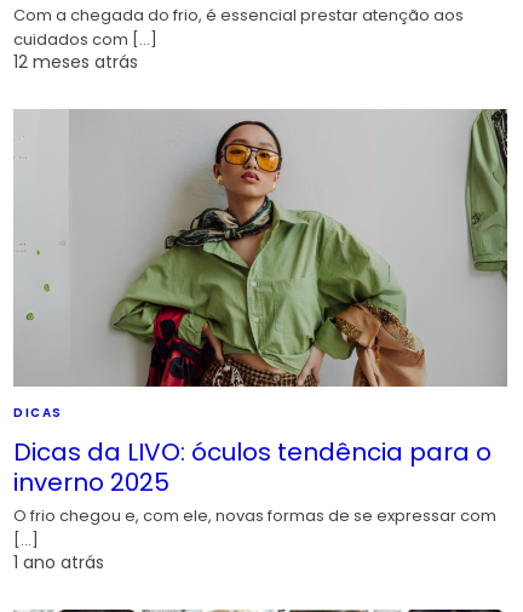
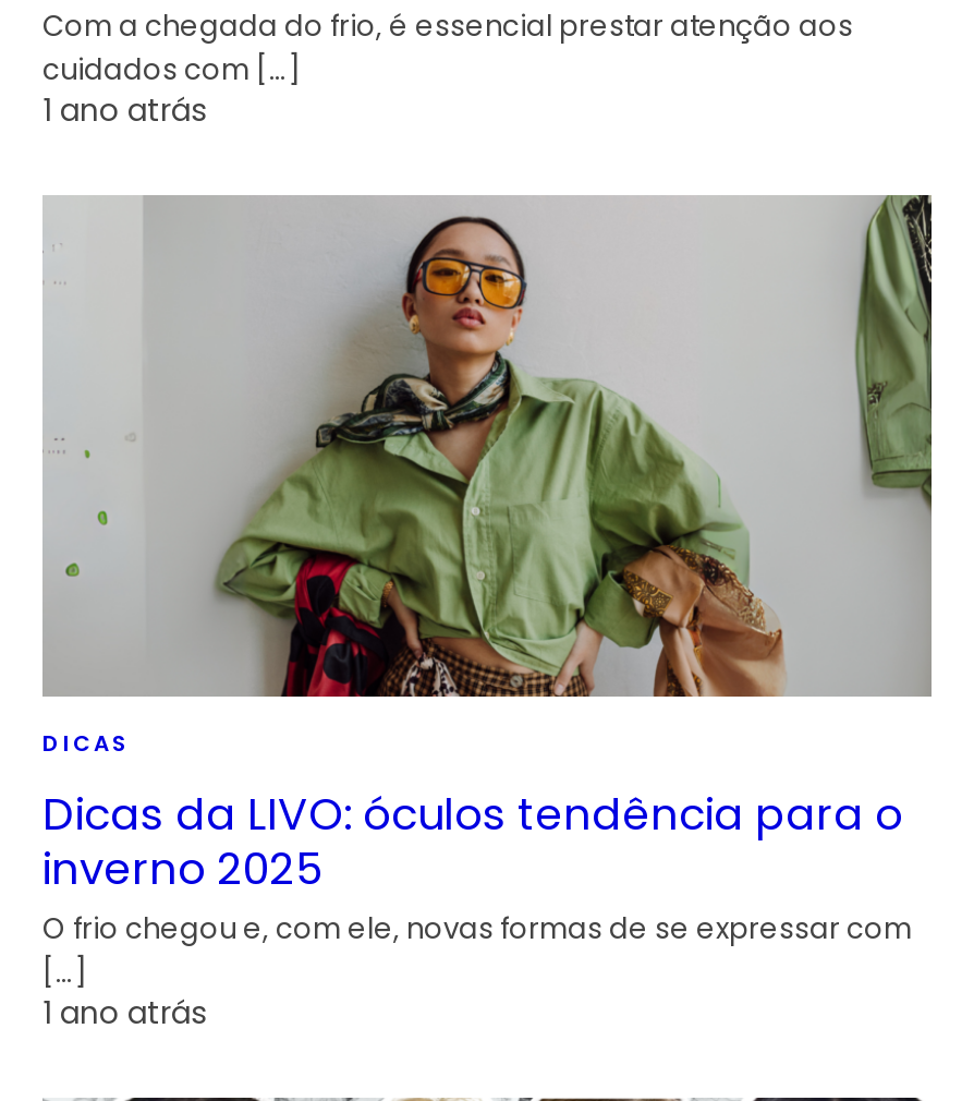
- 12 meses atrás
+ 1 ano atrás
